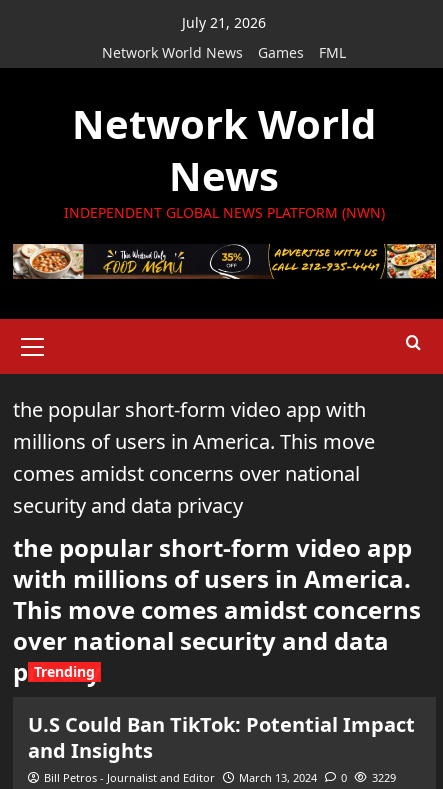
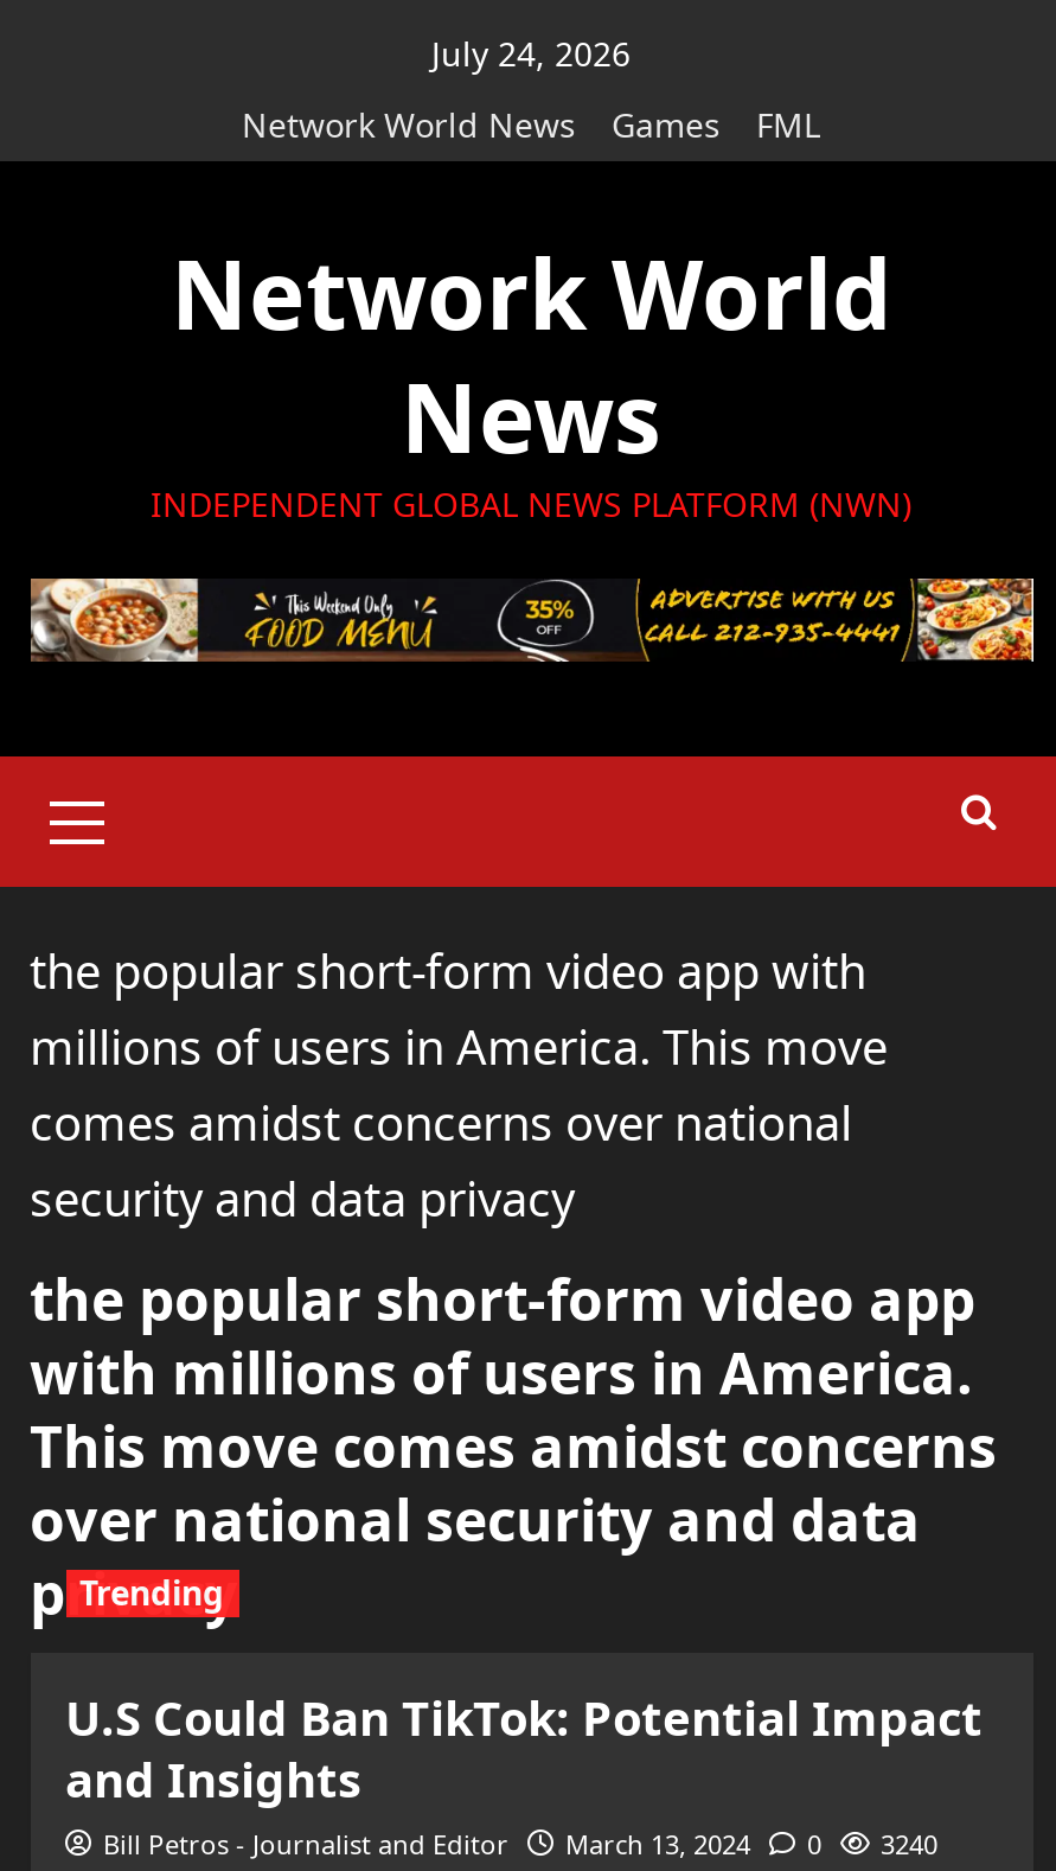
- July 21, 2026
+ July 24, 2026

- Bill Petros - Journalist and Editor March 13, 2024 0 3229
+ Bill Petros - Journalist and Editor March 13, 2024 0 3240
